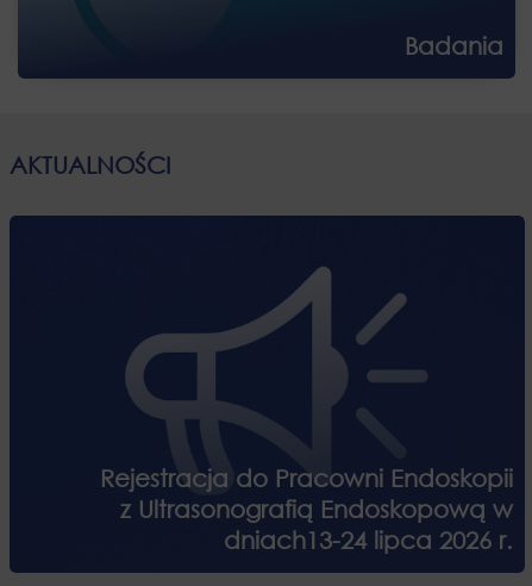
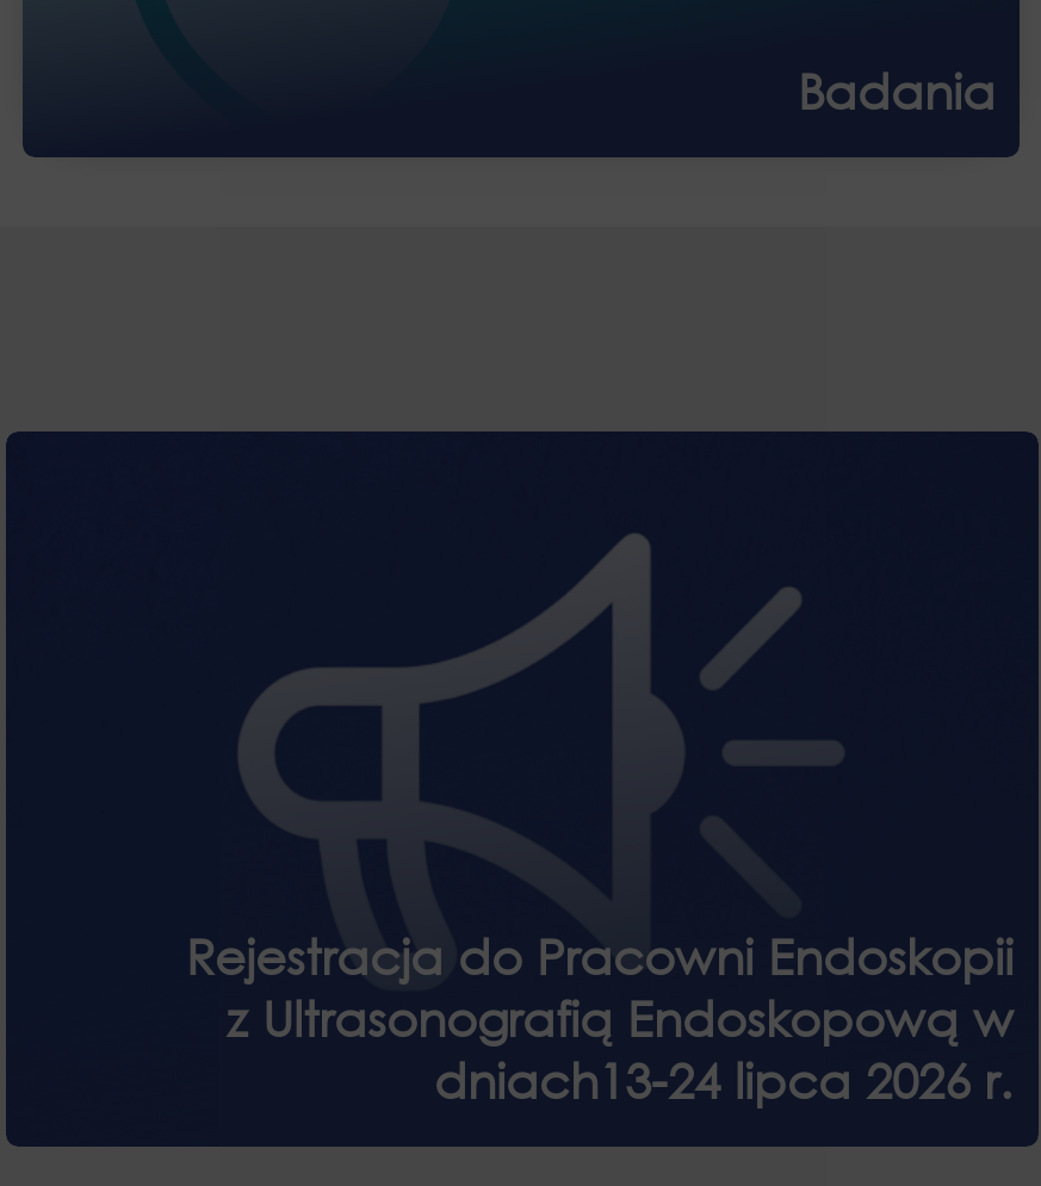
- AKTUALNOŚCI
